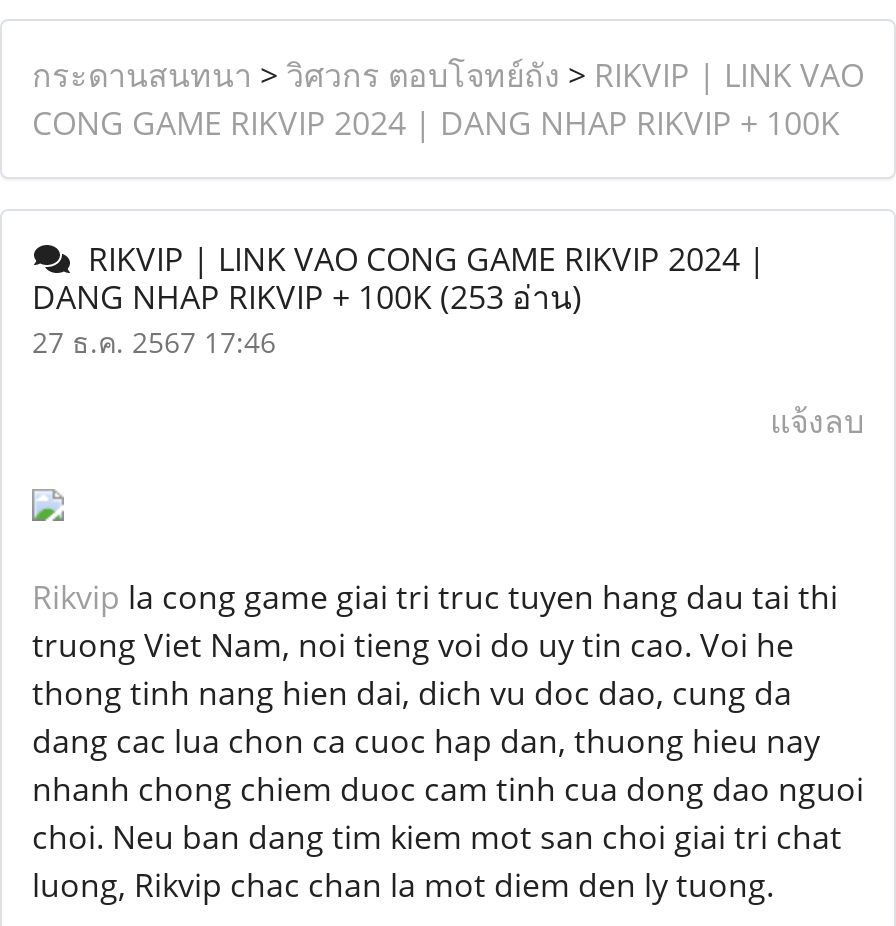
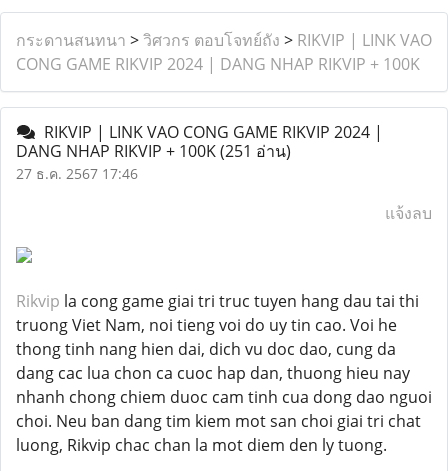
- DANG NHAP RIKVIP + 100K (253 อ่าน)
+ DANG NHAP RIKVIP + 100K (251 อ่าน)
